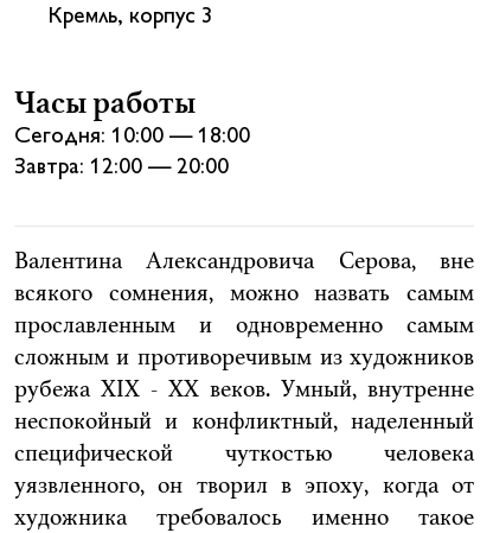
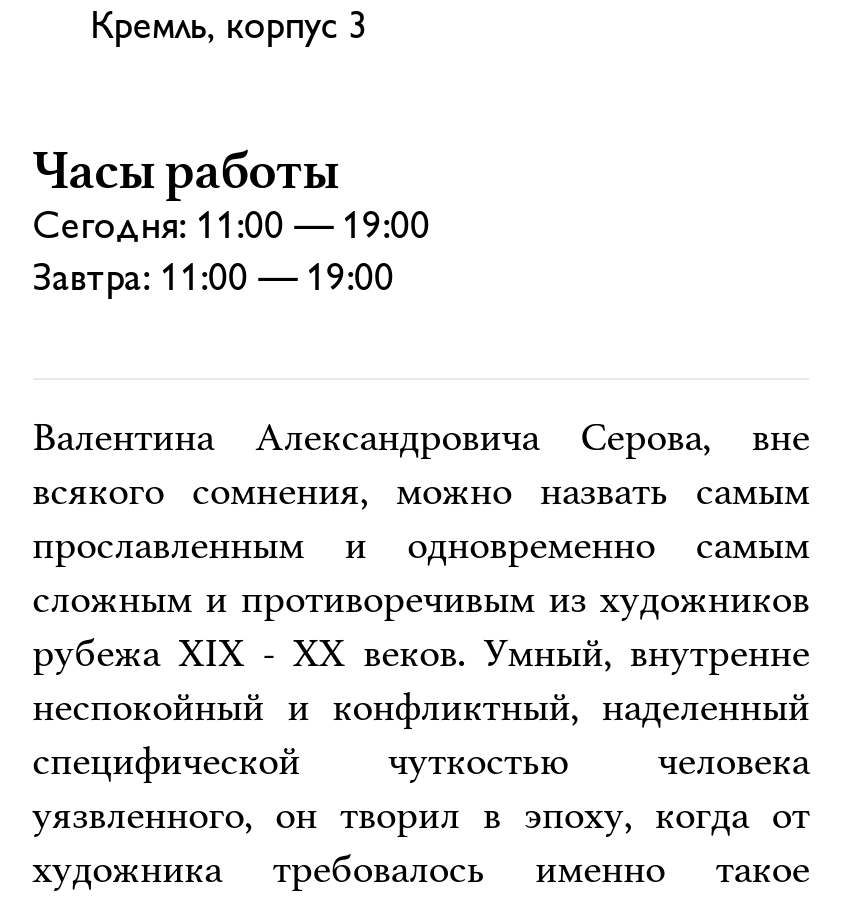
- Сегодня: 10:00 — 18:00
+ Сегодня: 11:00 — 19:00

- Завтра: 12:00 — 20:00
+ Завтра: 11:00 — 19:00
